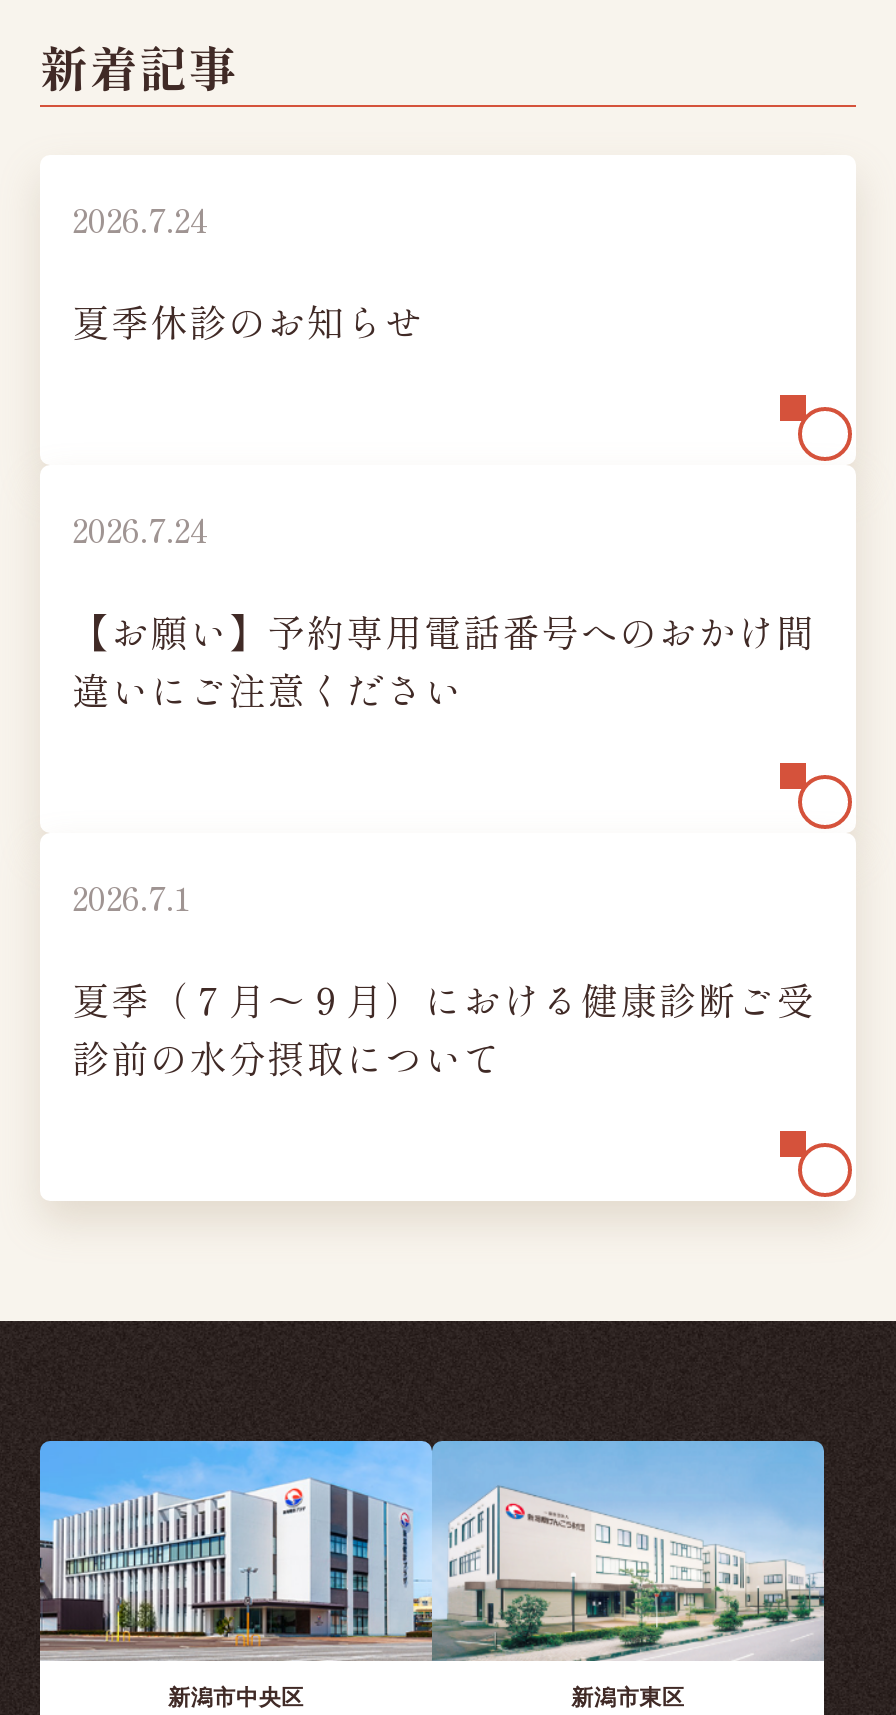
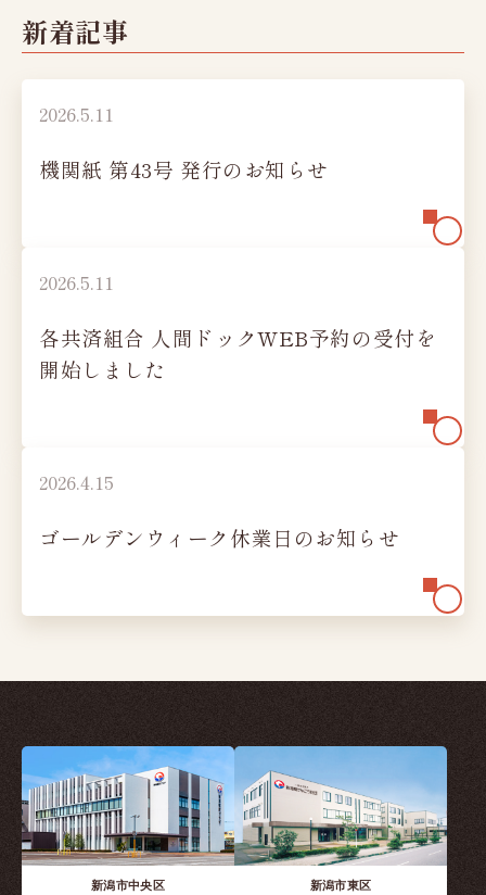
- 2026.7.24
+ 2026.5.11

- 夏季休診のお知らせ
+ 機関紙 第43号 発行のお知らせ

- 2026.7.24
+ 2026.5.11

- 【お願い】予約専用電話番号へのおかけ間
- 違いにご注意ください
+ 各共済組合 人間ドックWEB予約の受付を
+ 開始しました

- 2026.7.1
+ 2026.4.15

- 夏季（７月～９月）における健康診断ご受
- 診前の水分摂取について
+ ゴールデンウィーク休業日のお知らせ
